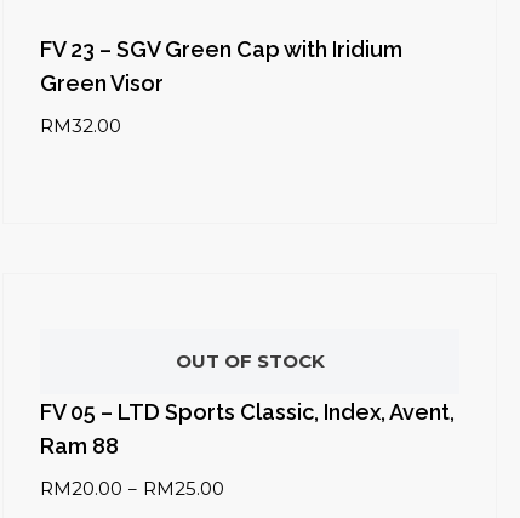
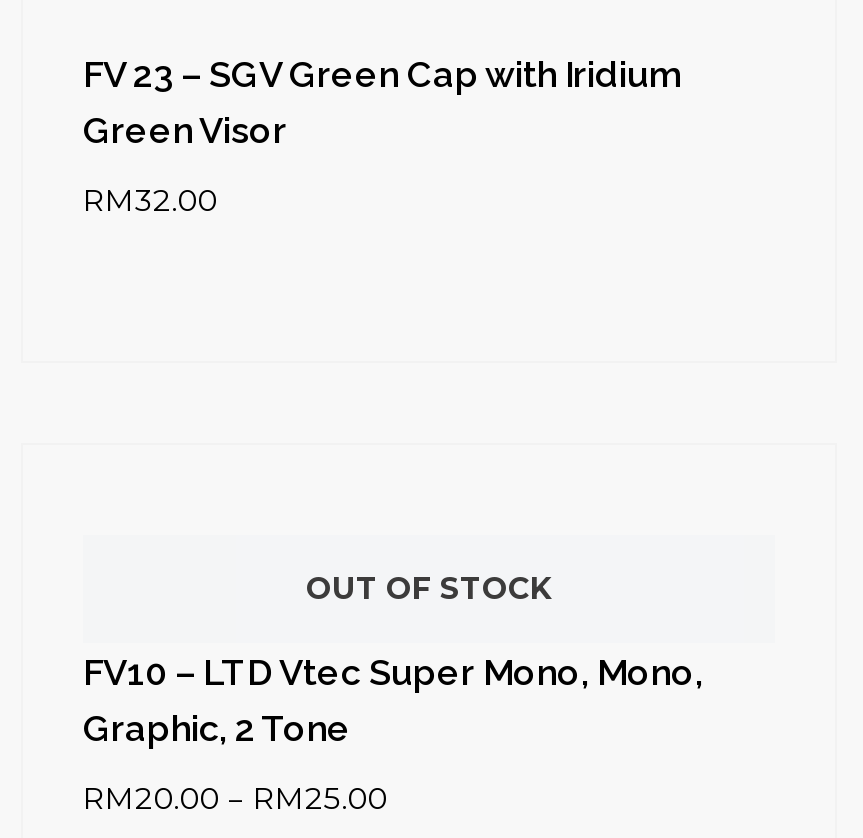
- FV 05 – LTD Sports Classic, Index, Avent,
- Ram 88
+ FV10 – LTD Vtec Super Mono, Mono,
+ Graphic, 2 Tone
